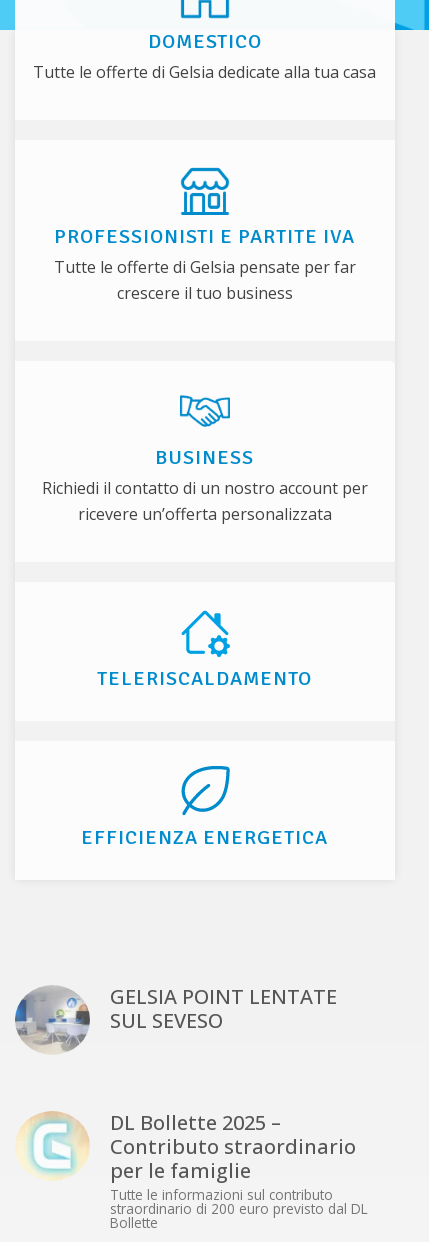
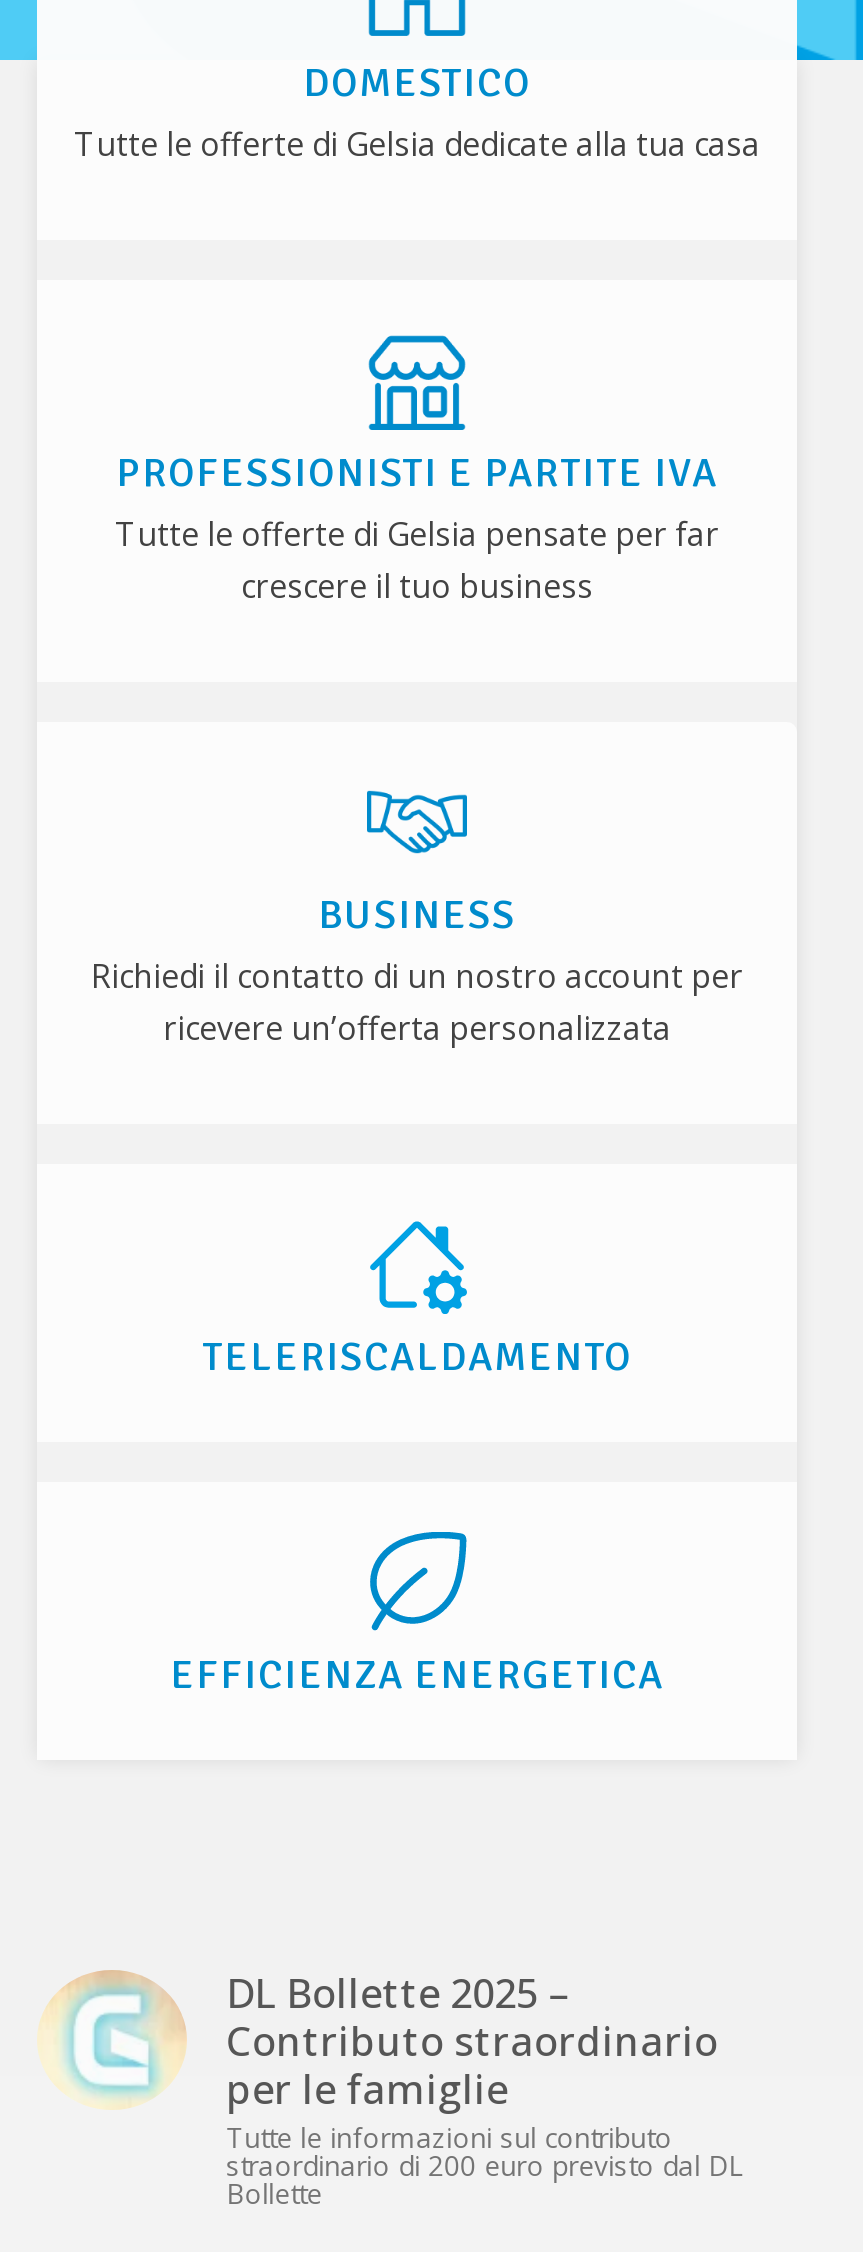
- [image]
- GELSIA POINT LENTATE
- SUL SEVESO
